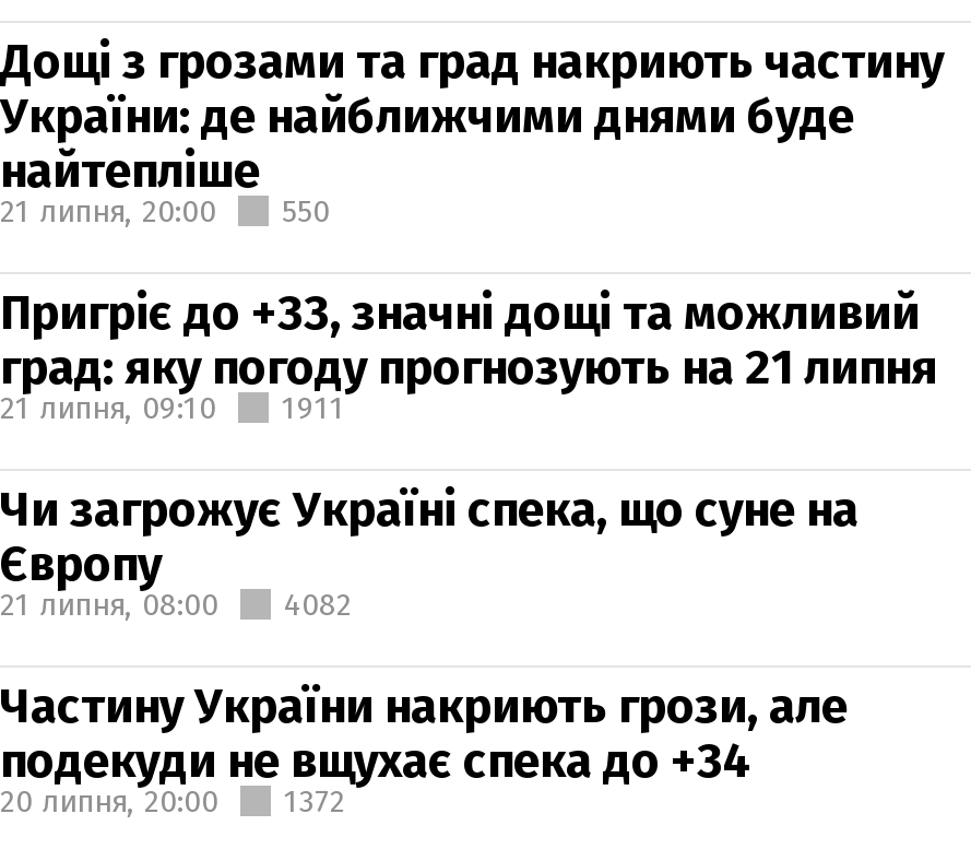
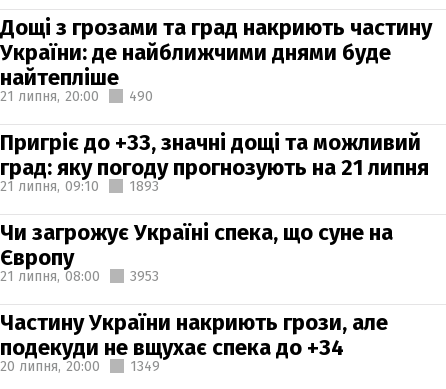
- 21 липня, 20:00 550
+ 21 липня, 20:00 490

- 1911
+ 1893

- 21 липня, 08:00 4082
+ 21 липня, 08:00 3953

- 20 липня, 20:00 1372
+ 20 липня, 20:00 1349
